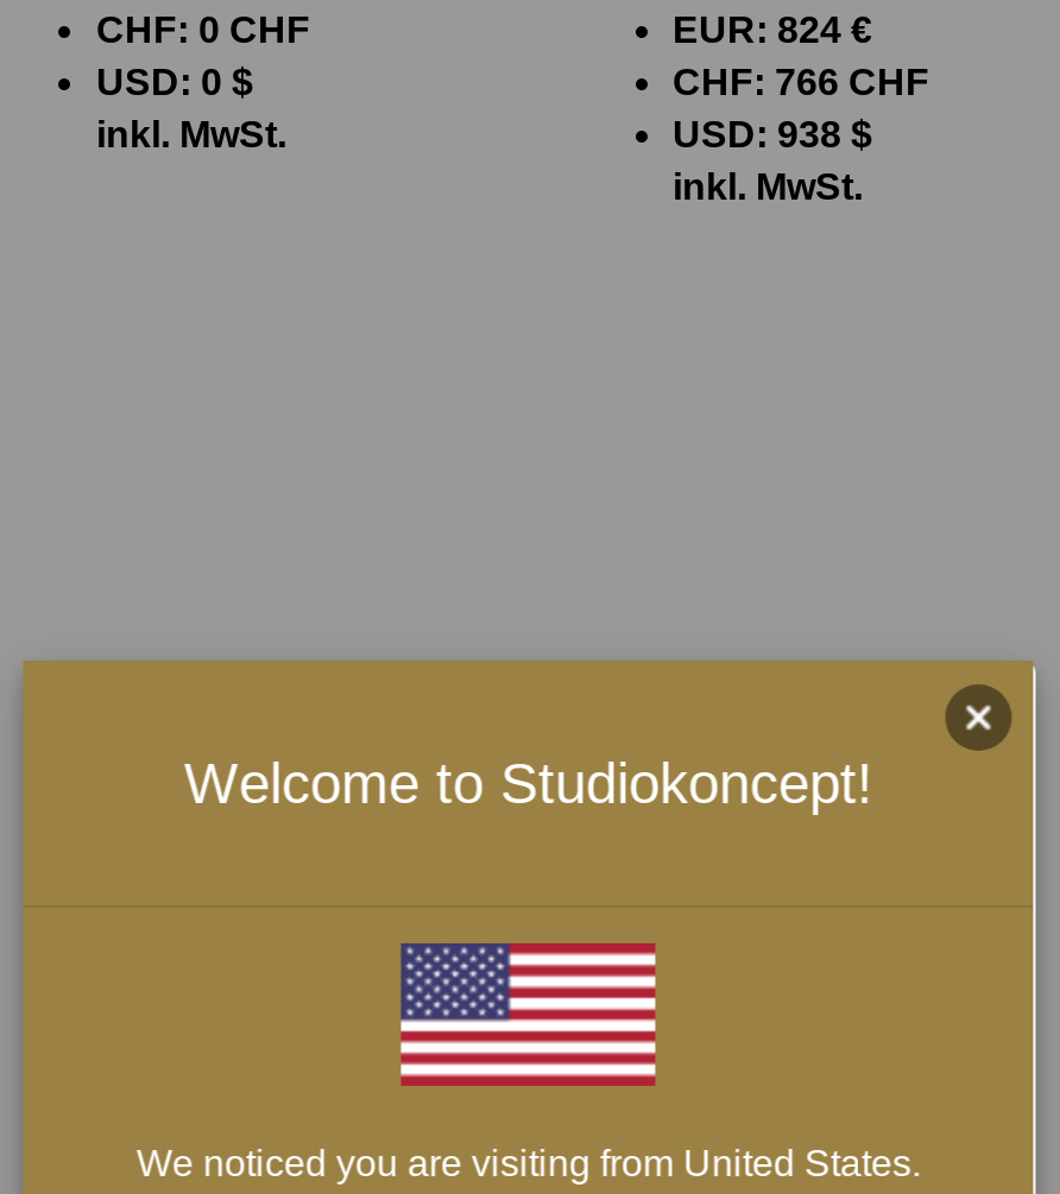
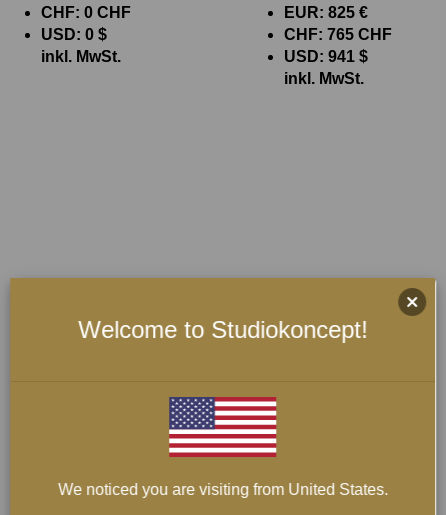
- EUR: 824 €
+ EUR: 825 €

- CHF: 766 CHF
+ CHF: 765 CHF

- USD: 938 $
+ USD: 941 $
